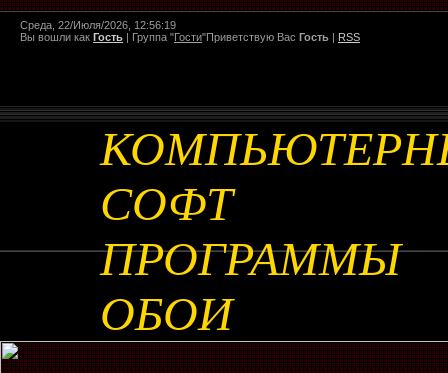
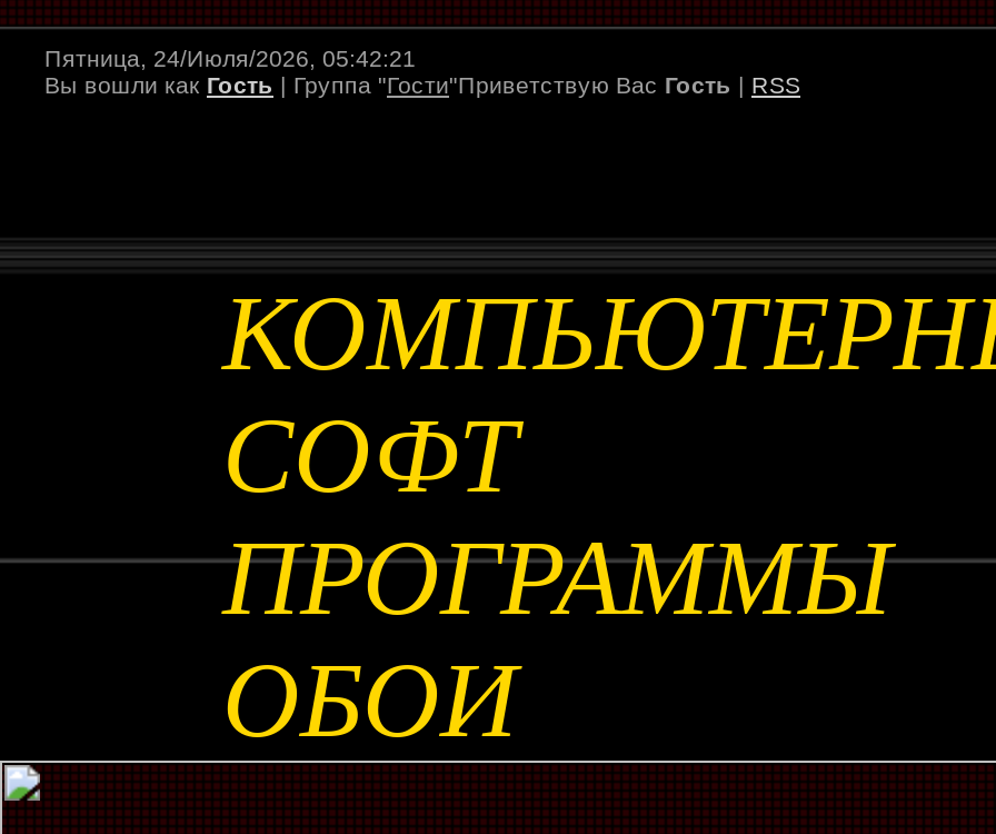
- Среда, 22/Июля/2026, 12:56:19
+ Пятница, 24/Июля/2026, 05:42:21
